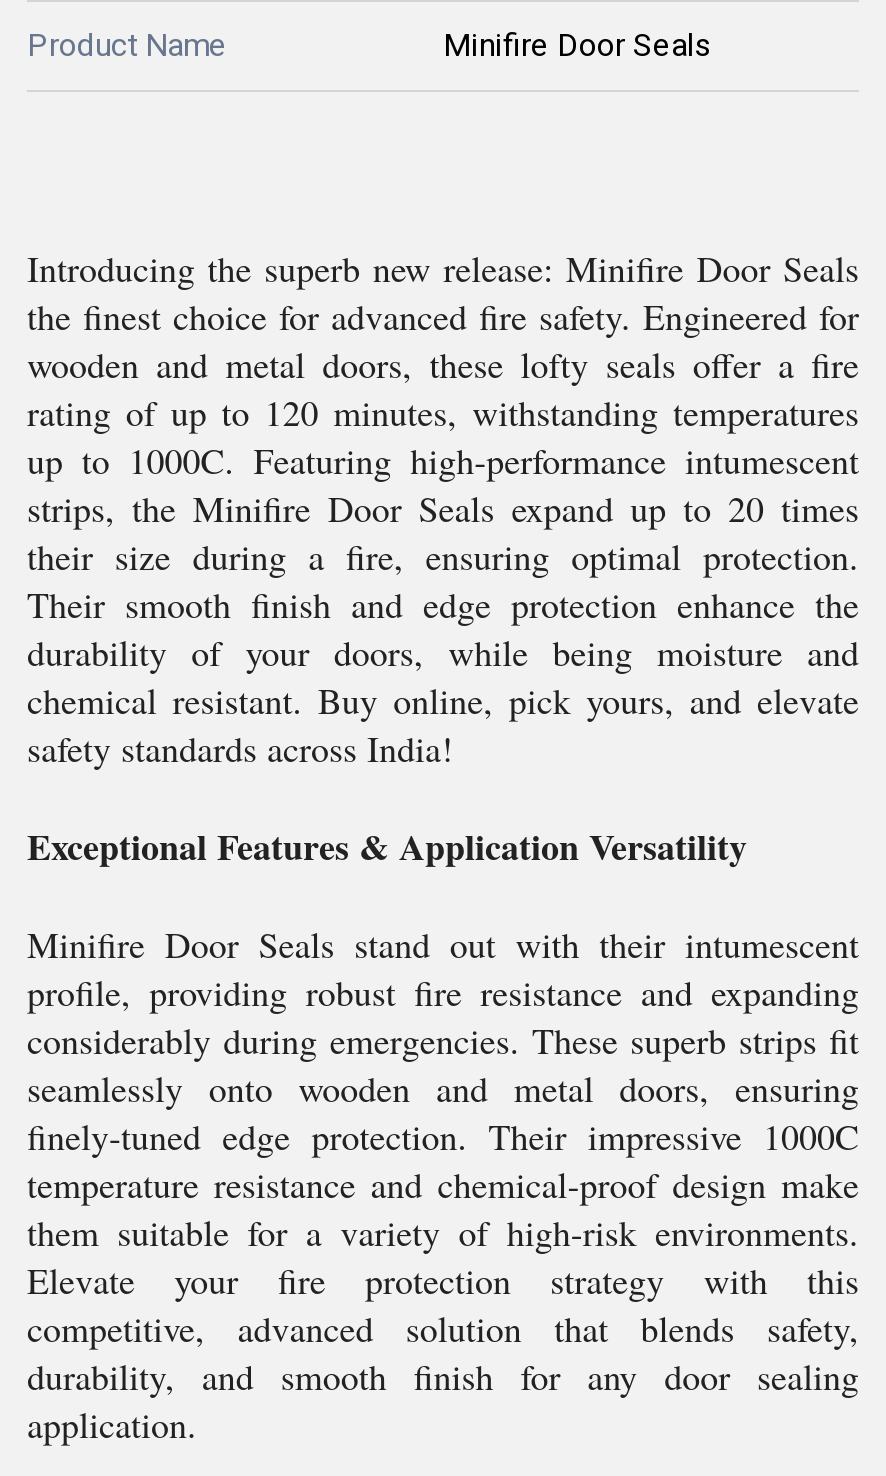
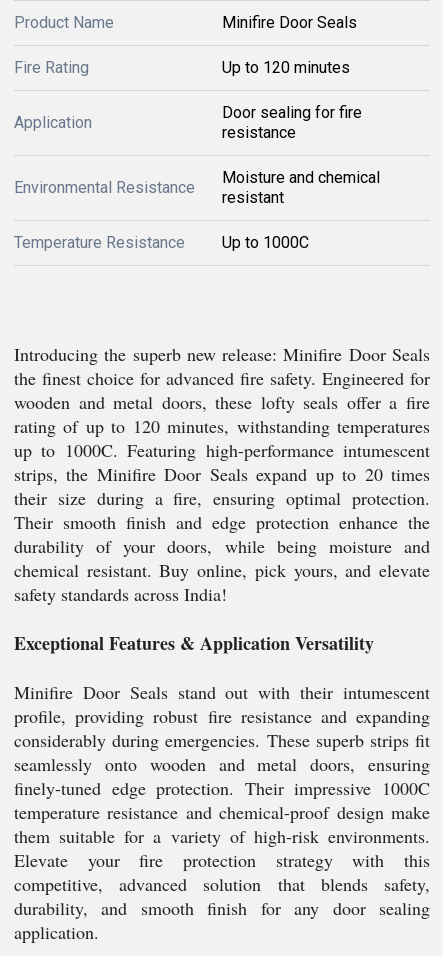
+ Fire Rating
+ Up to 120 minutes
+ Application

+ Door sealing for fire
+ resistance
+ Environmental Resistance

+ Moisture and chemical
+ resistant
+ Temperature Resistance
+ Up to 1000C
